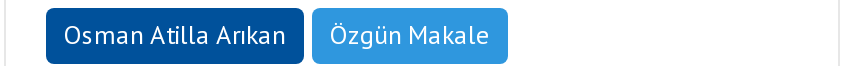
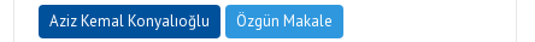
- Osman Atilla Arıkan
+ Aziz Kemal Konyalıoğlu
